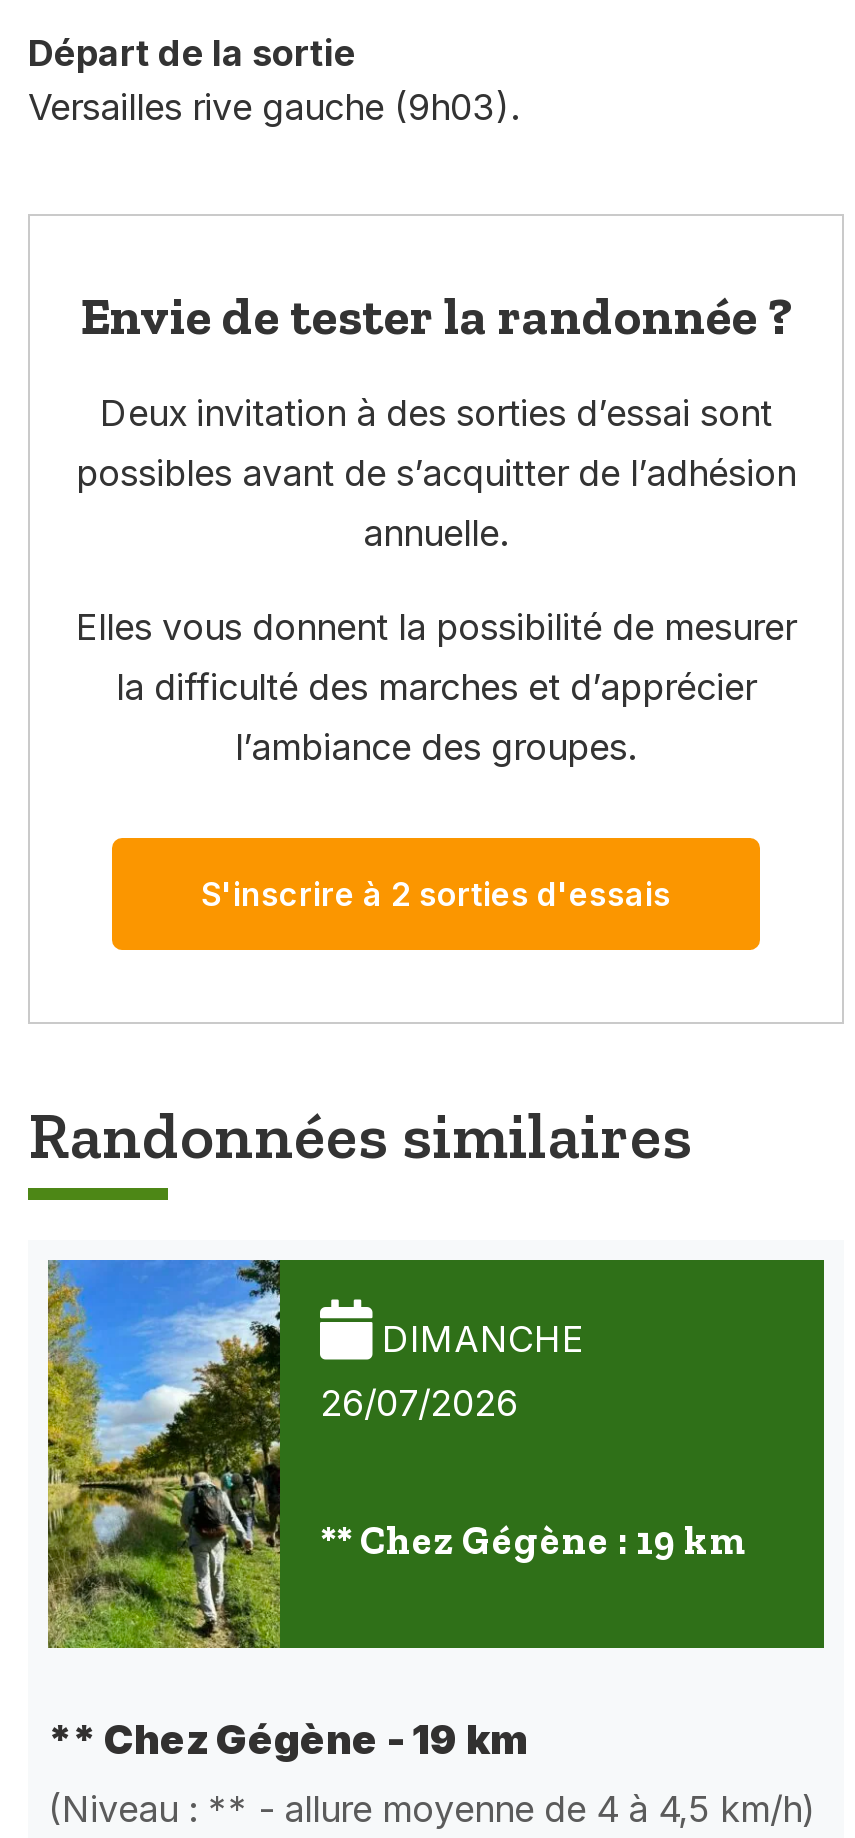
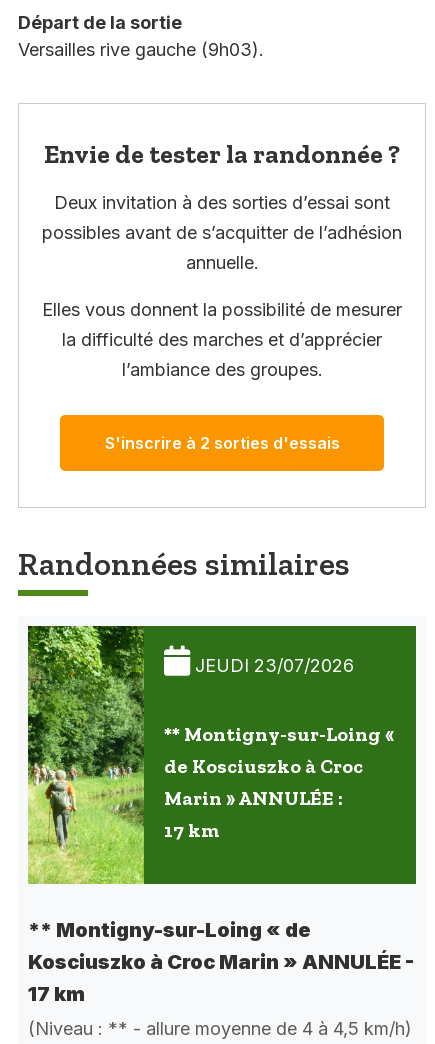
- [image]
- DIMANCHE
- 26/07/2026
- ** Chez Gégène : 19 km
+ [image]
+ JEUDI 23/07/2026
+ ** Montigny-sur-Loing «
+ de Kosciuszko à Croc
+ Marin » ANNULÉE :
+ 17 km

- ** Chez Gégène - 19 km
+ ** Montigny-sur-Loing « de
+ Kosciuszko à Croc Marin » ANNULÉE -
+ 17 km
